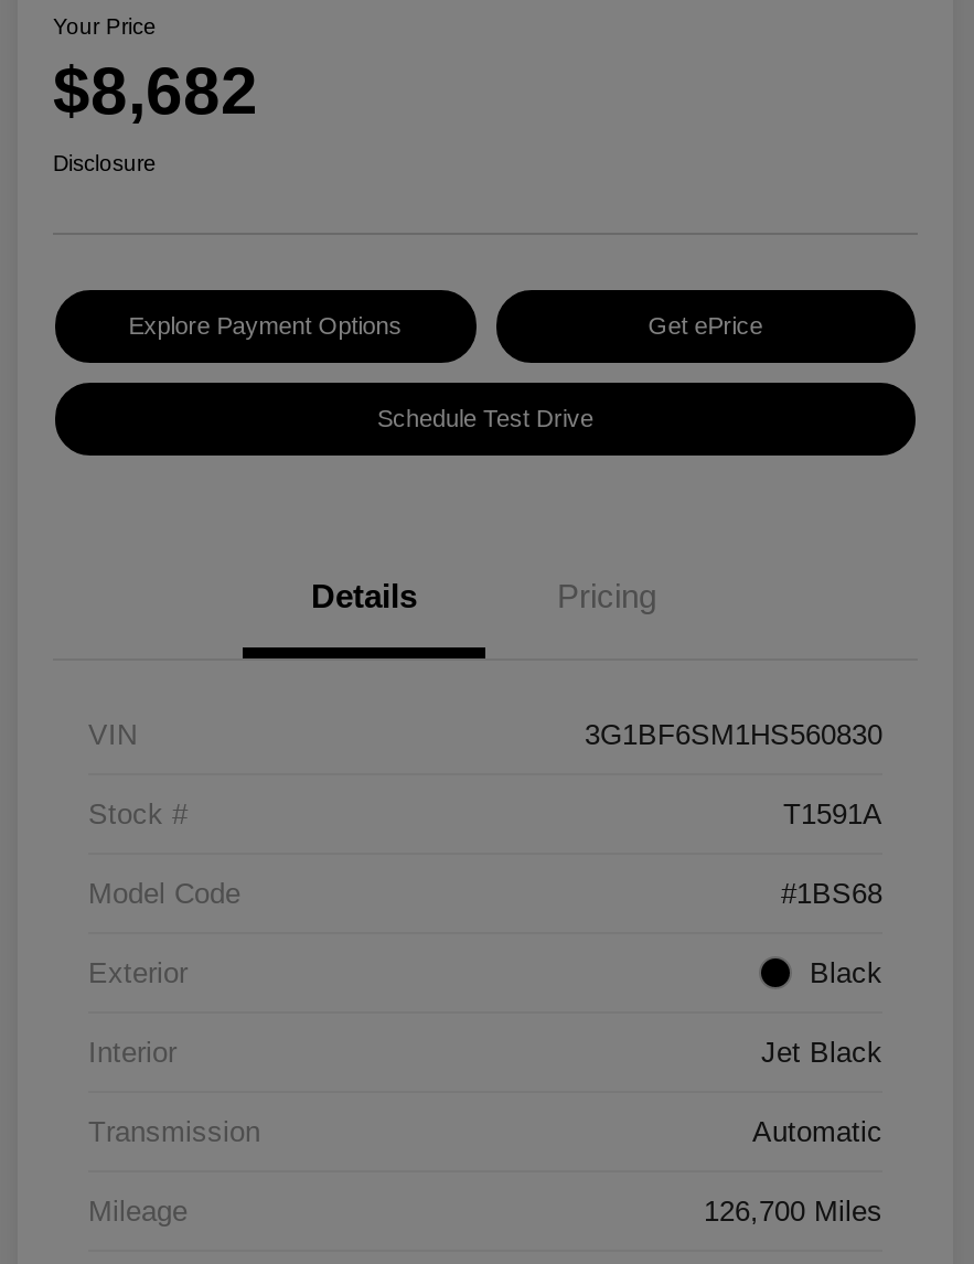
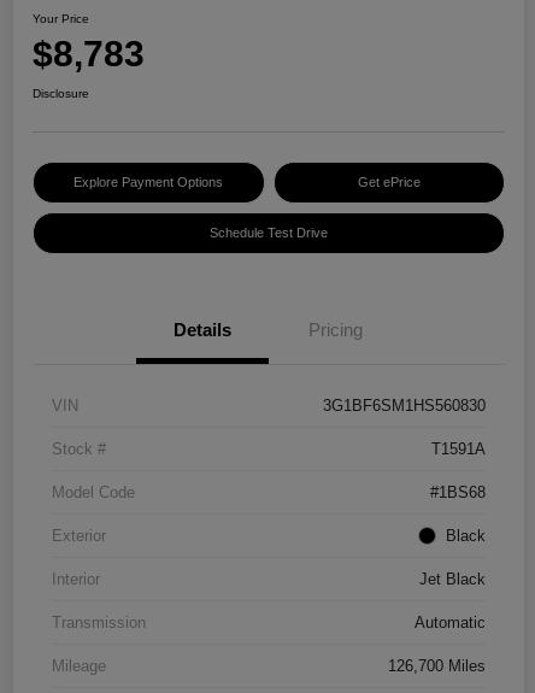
- $8,682
+ $8,783
